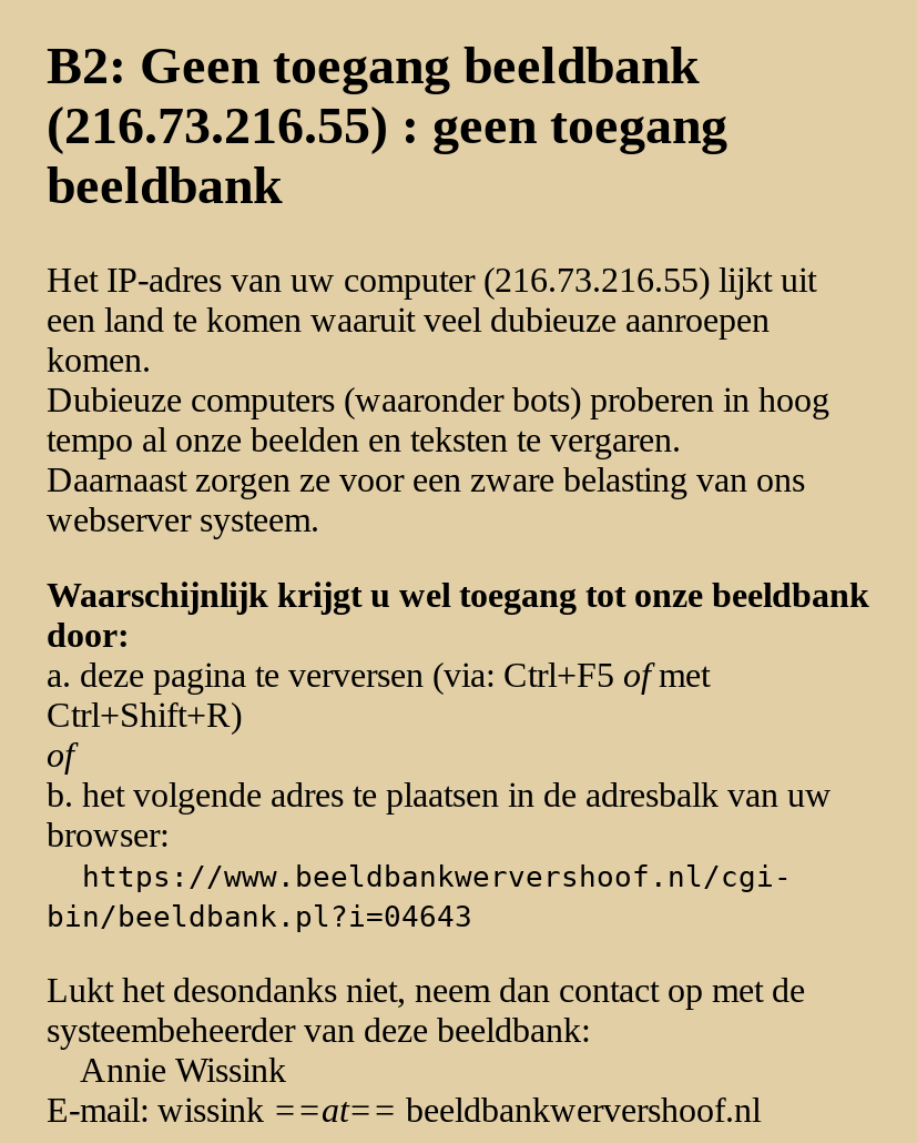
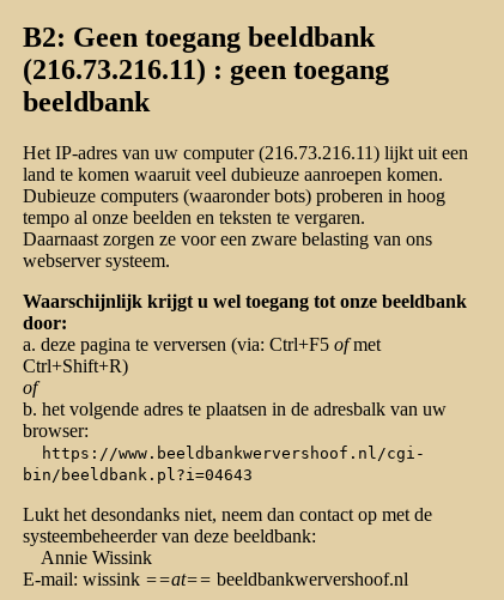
- (216.73.216.55) : geen toegang
+ (216.73.216.11) : geen toegang

- Het IP-adres van uw computer (216.73.216.55) lijkt uit
- een land te komen waaruit veel dubieuze aanroepen
- komen.
+ Het IP-adres van uw computer (216.73.216.11) lijkt uit een
+ land te komen waaruit veel dubieuze aanroepen komen.
